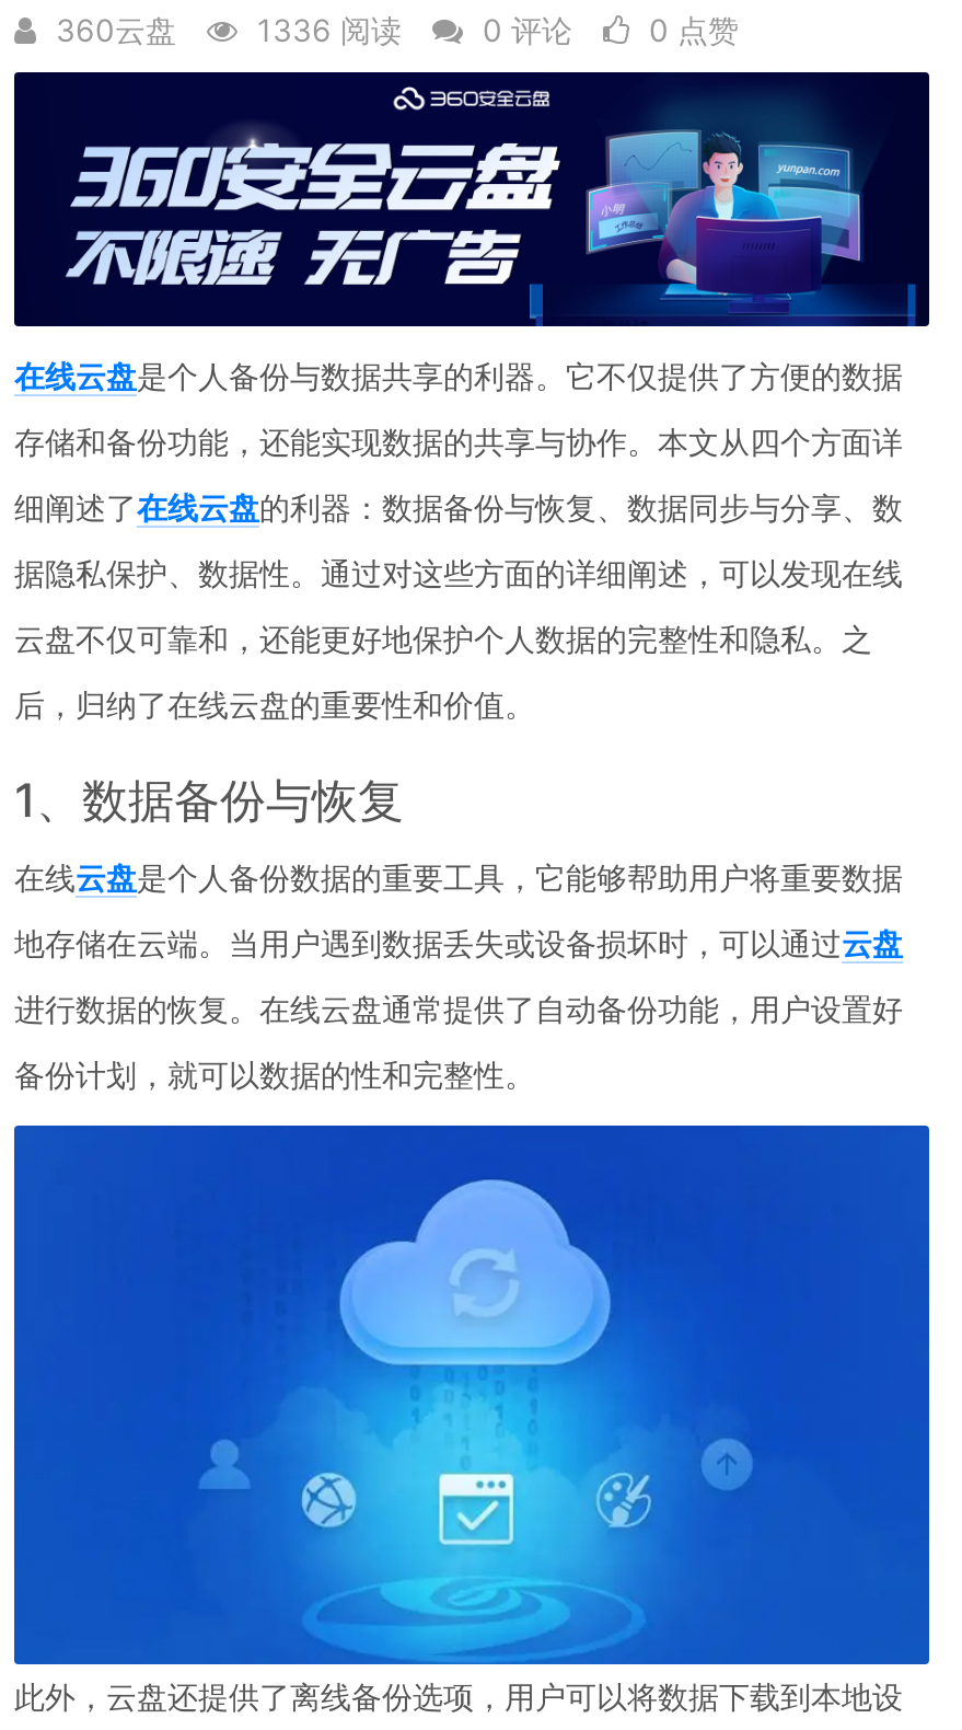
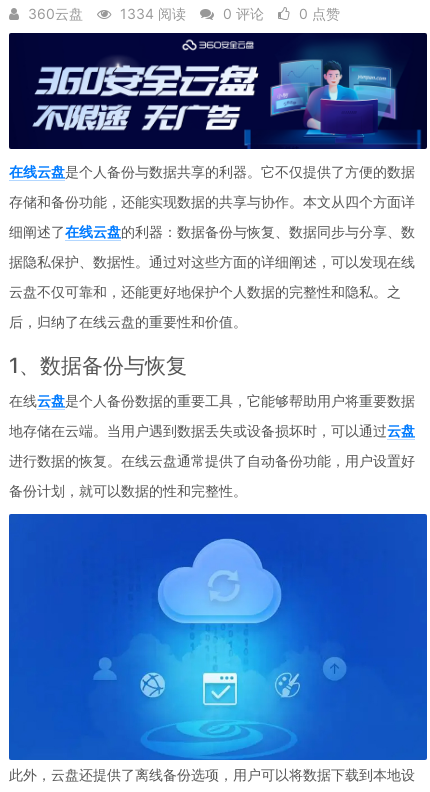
- 360云盘 1336 阅读 0 评论 0 点赞
+ 360云盘 1334 阅读 0 评论 0 点赞
